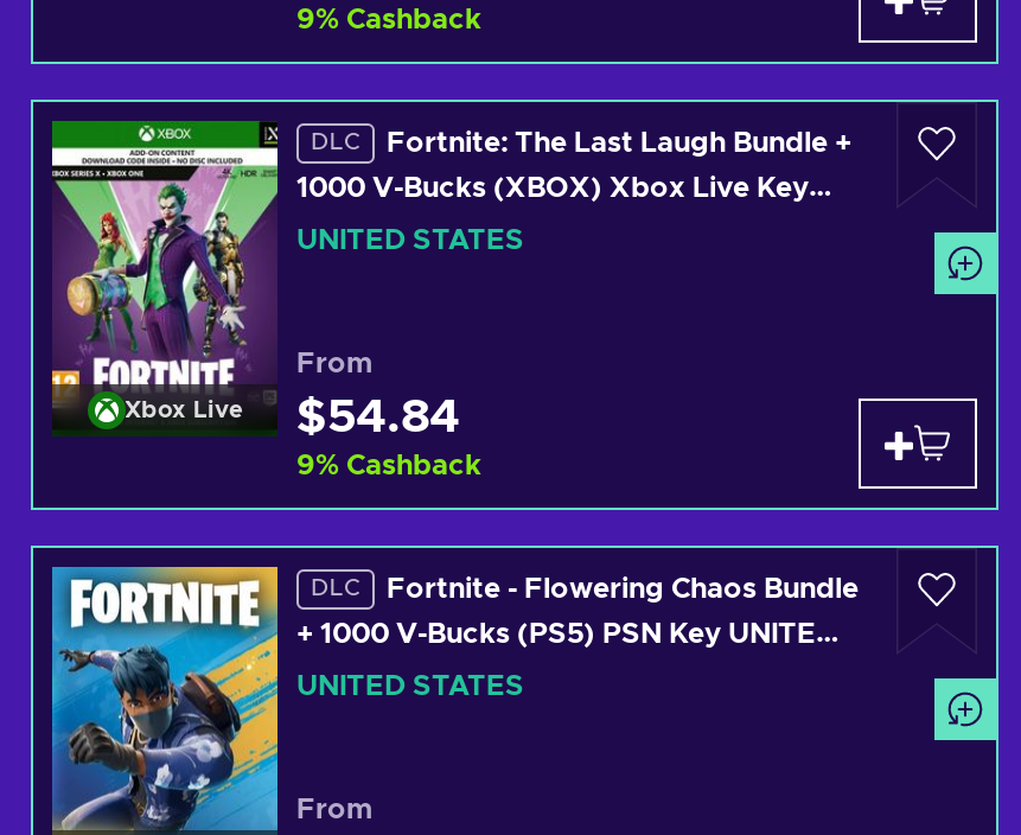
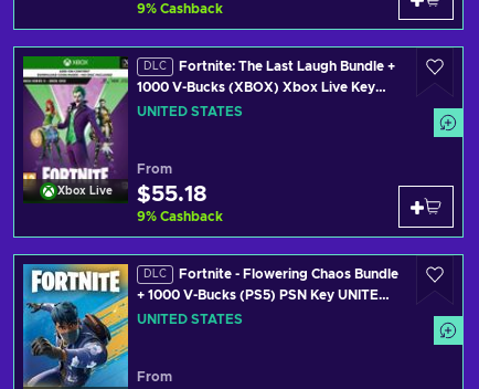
- $54.84
+ $55.18
